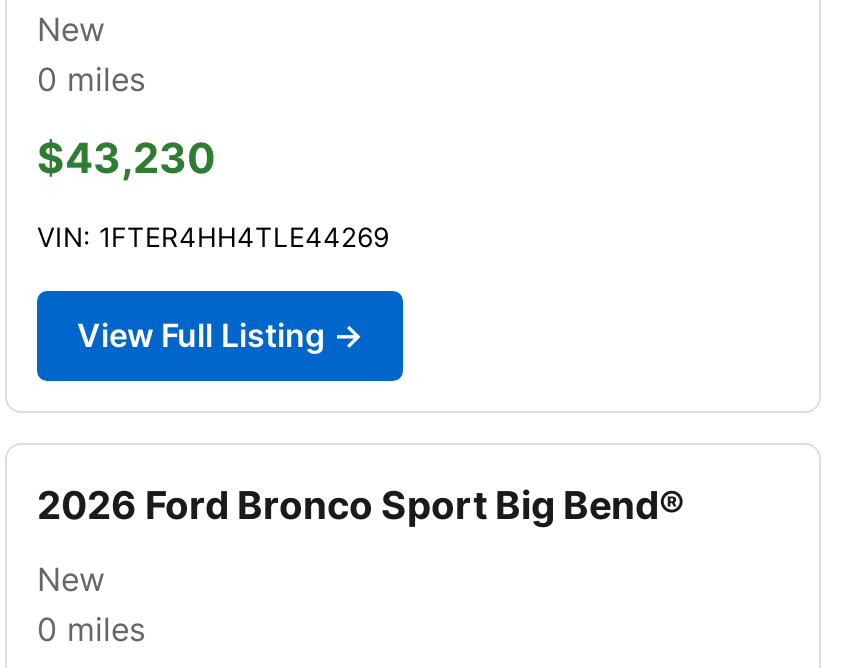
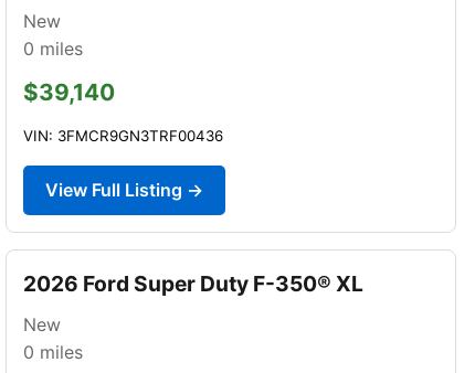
- $43,230
+ $39,140

- VIN: 1FTER4HH4TLE44269
+ VIN: 3FMCR9GN3TRF00436

- 2026 Ford Bronco Sport Big Bend®
+ 2026 Ford Super Duty F-350® XL
